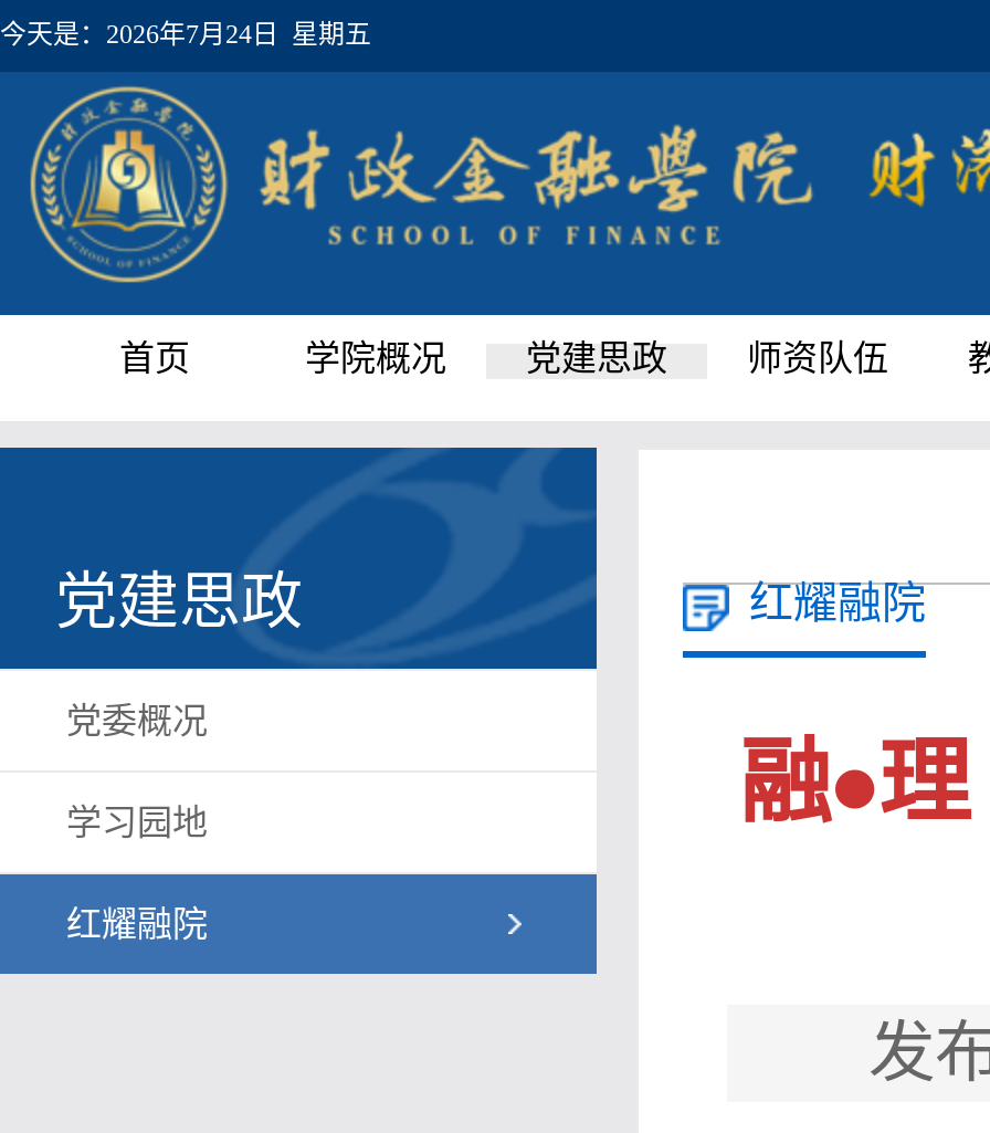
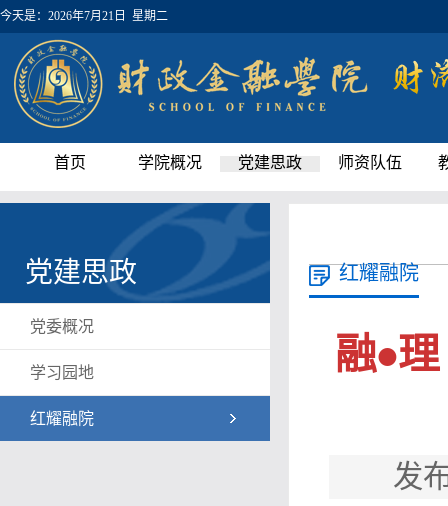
- 今天是：2026年7月24日 星期五
+ 今天是：2026年7月21日 星期二
